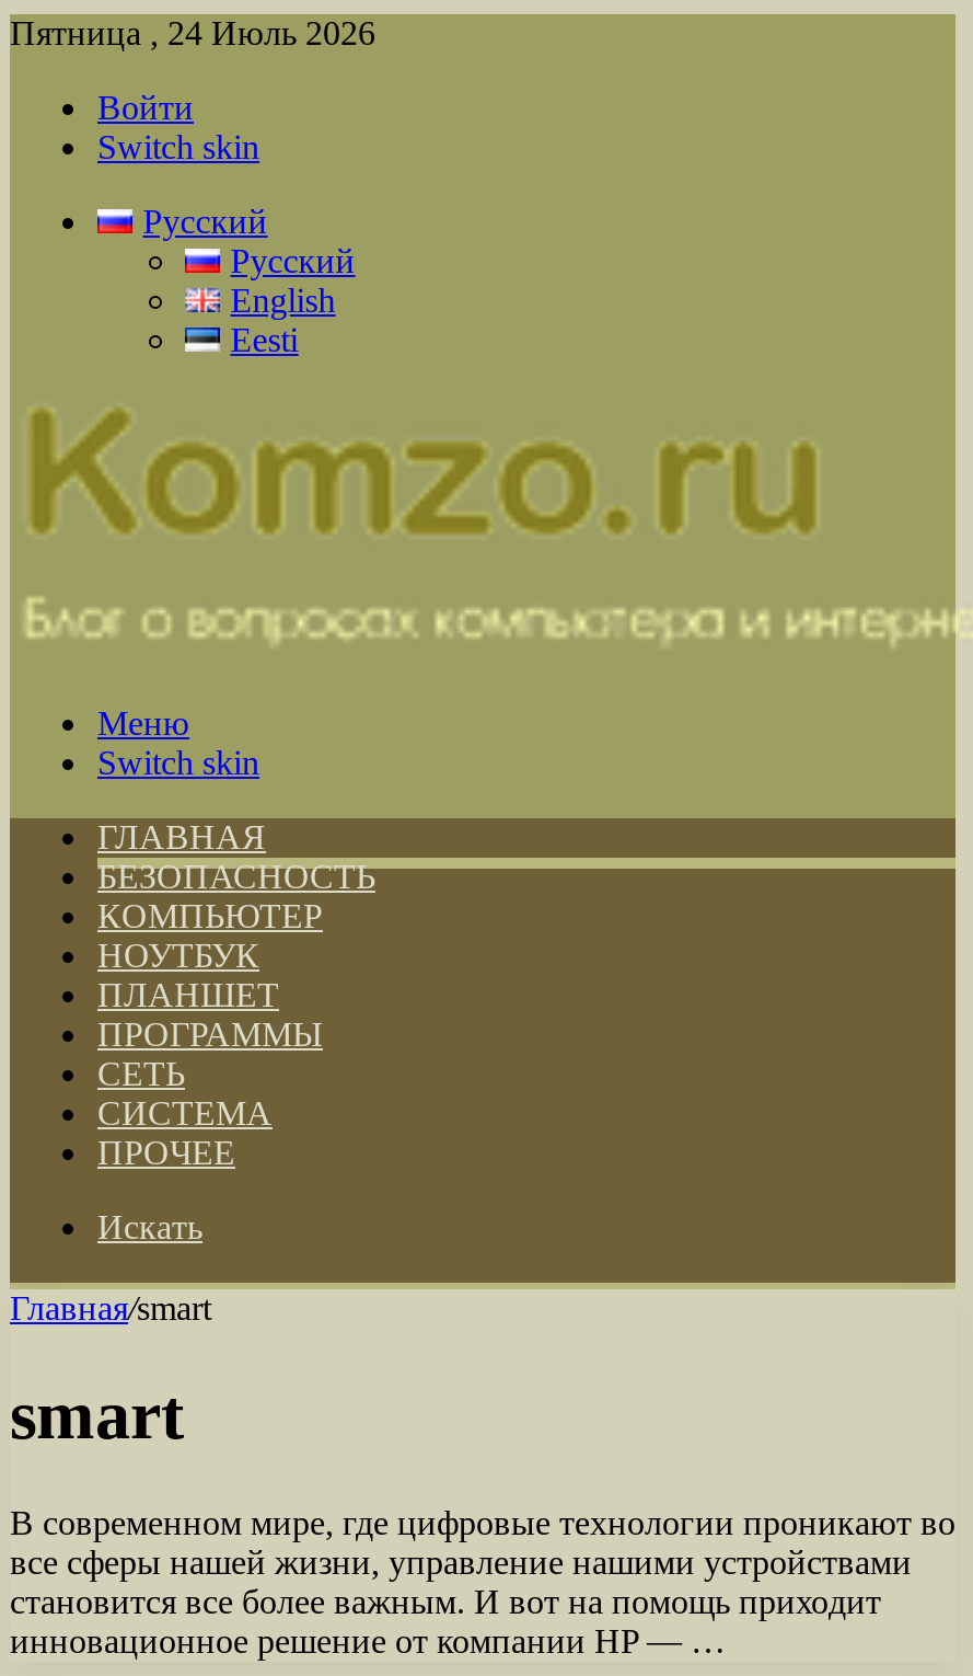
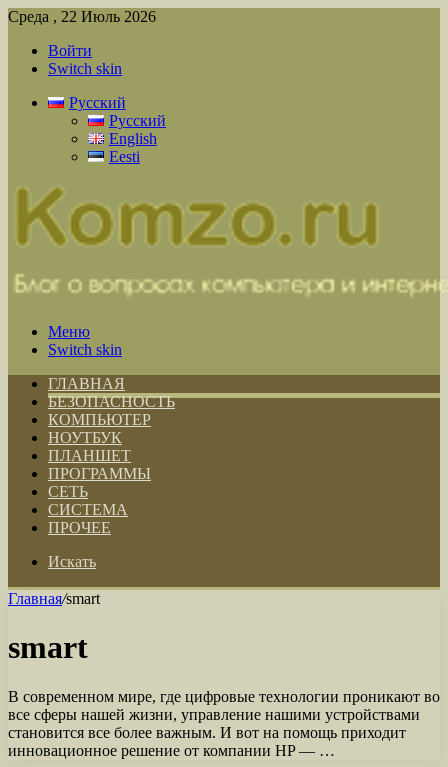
- Пятница , 24 Июль 2026
+ Среда , 22 Июль 2026
